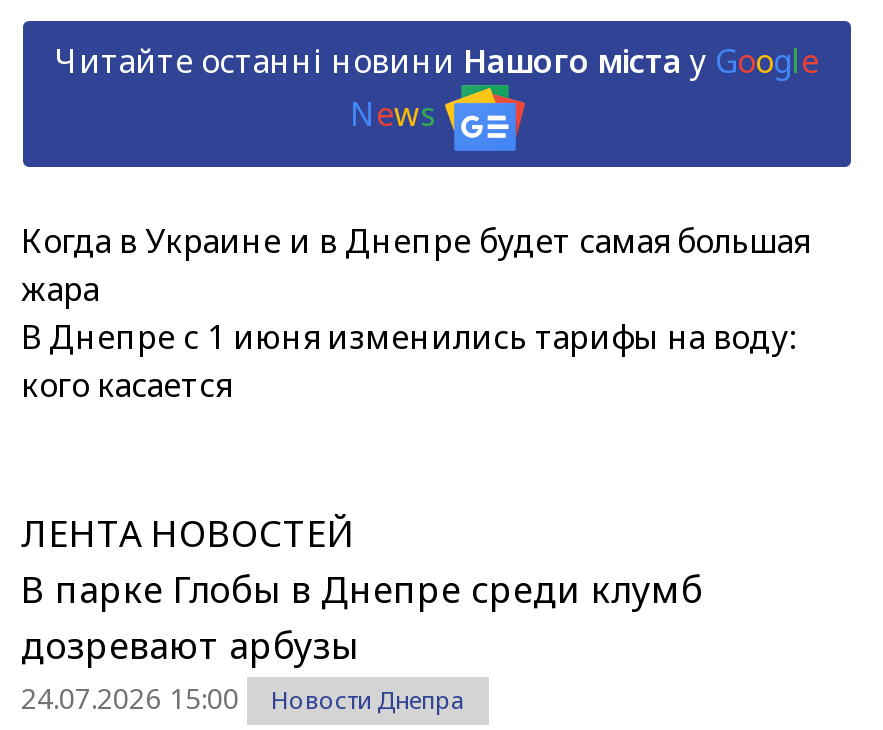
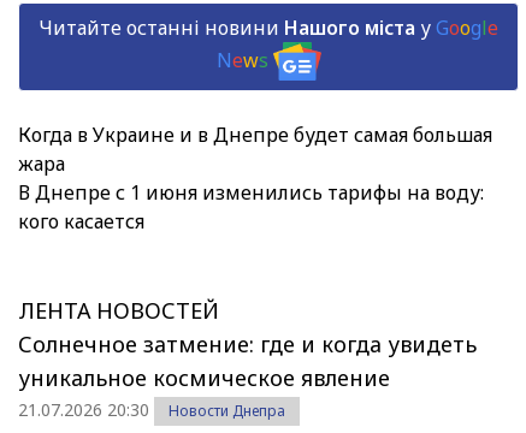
- В парке Глобы в Днепре среди клумб
- дозревают арбузы
- 24.07.2026 15:00
+ Солнечное затмение: где и когда увидеть
+ уникальное космическое явление
+ 21.07.2026 20:30
